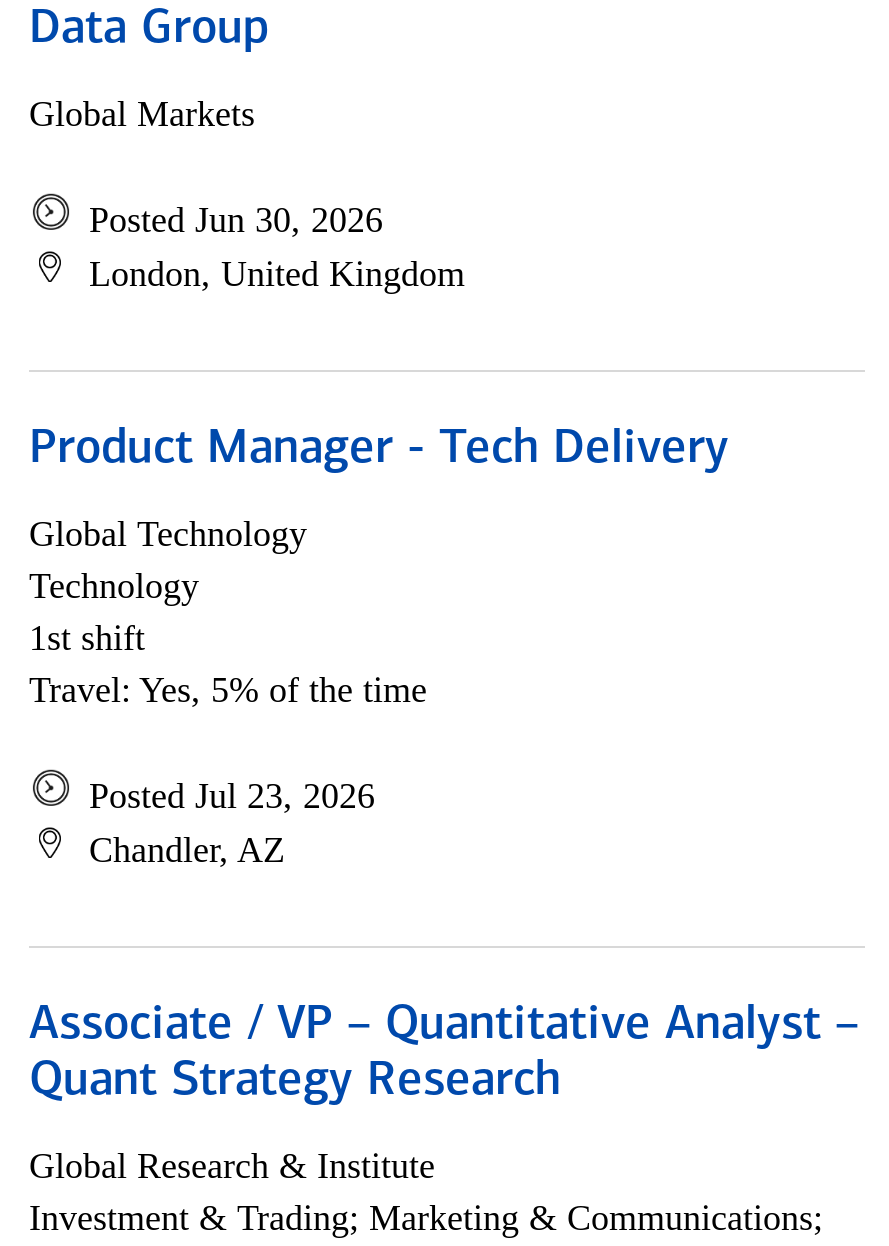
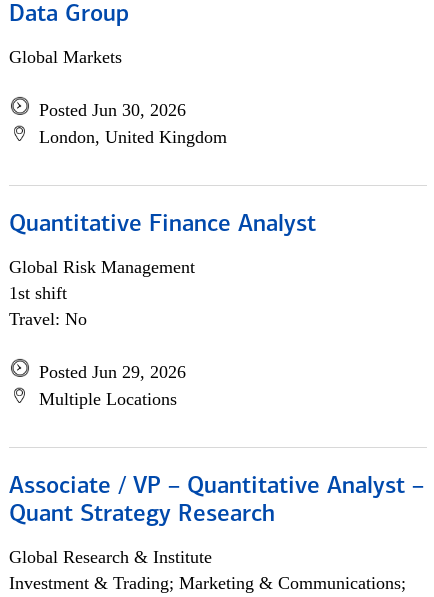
- Product Manager - Tech Delivery
+ Quantitative Finance Analyst

- Global Technology
- Technology
+ Global Risk Management

- Travel: Yes, 5% of the time
+ Travel: No

- Posted Jul 23, 2026
- Chandler, AZ
+ Posted Jun 29, 2026
+ Multiple Locations
